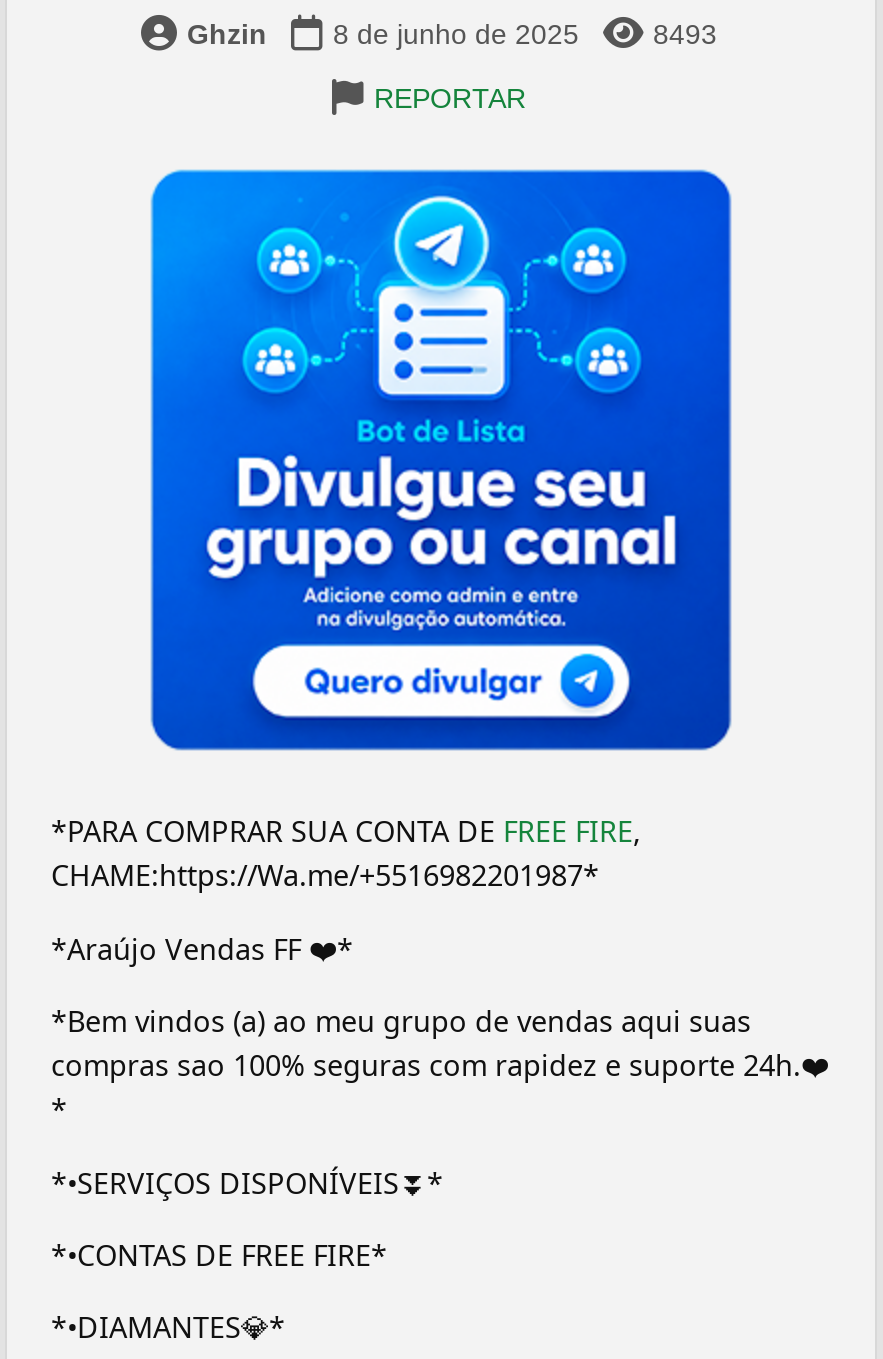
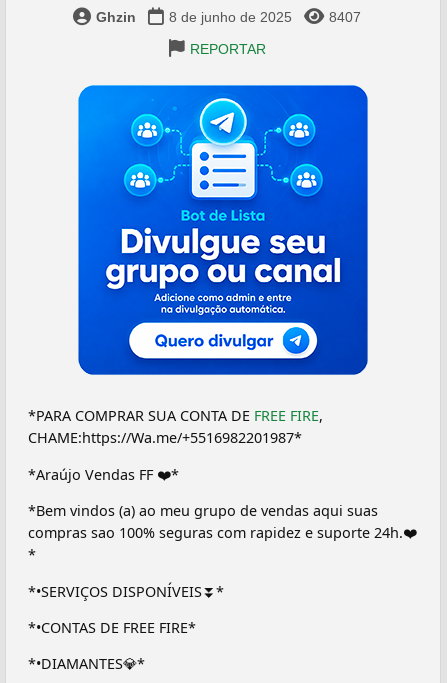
- 8493
+ 8407
